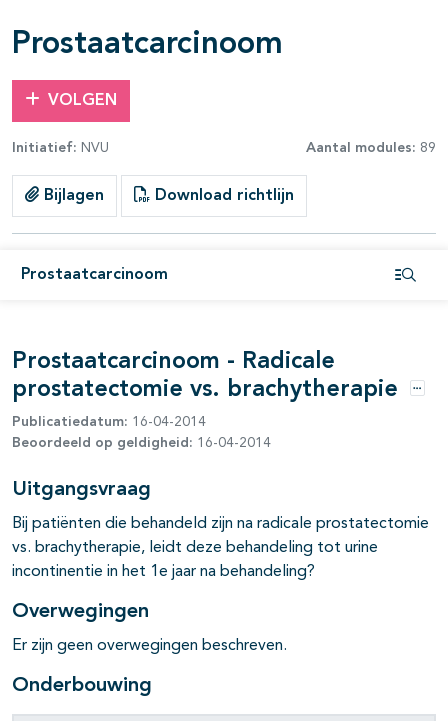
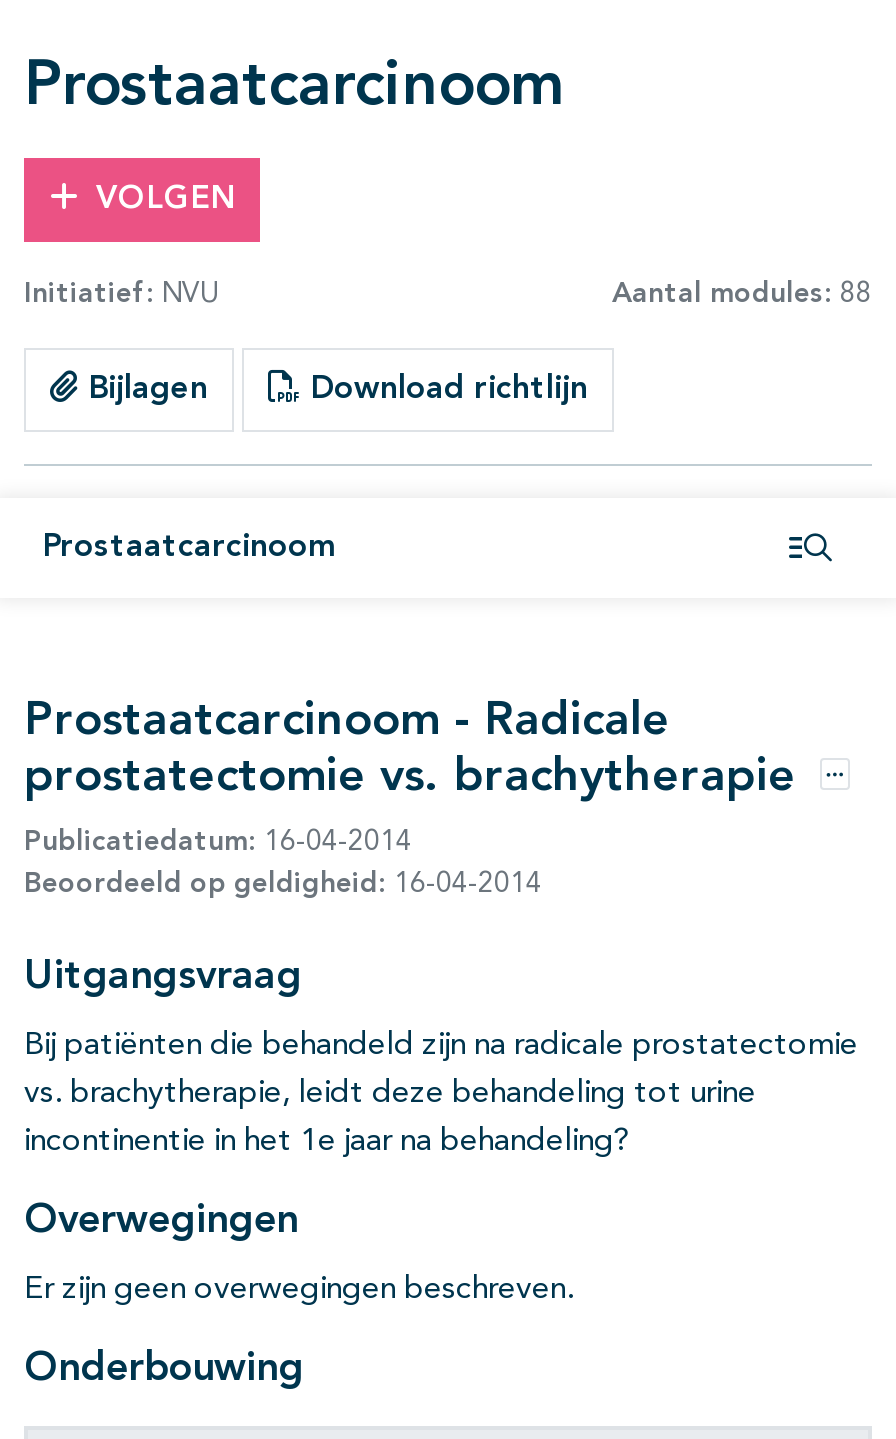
- Aantal modules: 89
+ Aantal modules: 88
